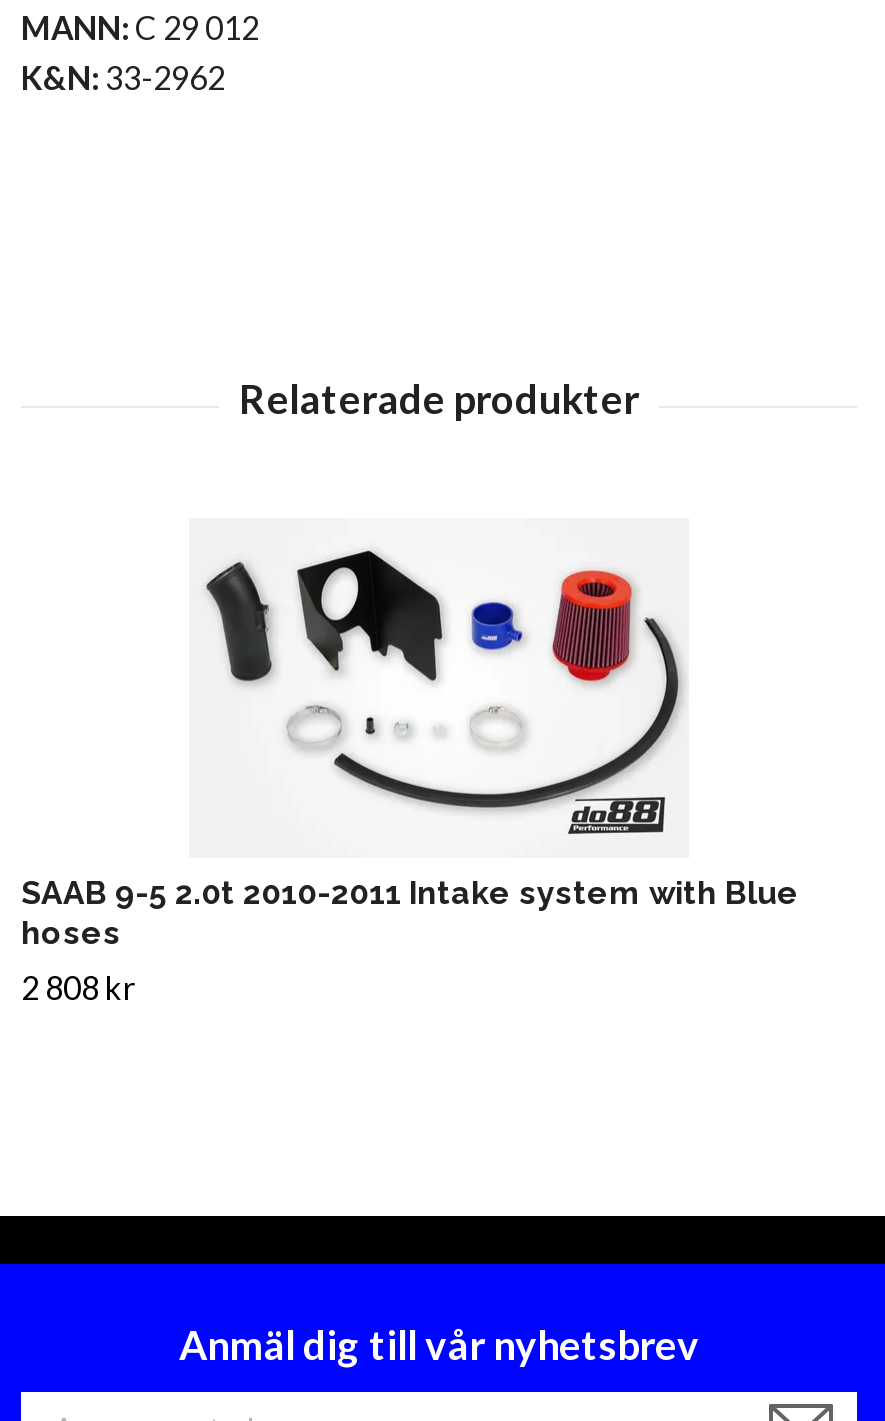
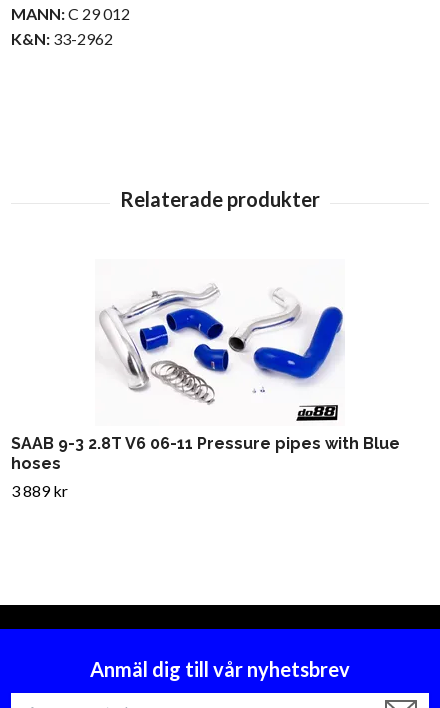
- [image]
- SAAB 9-5 2.0t 2010-2011 Intake system with Blue
+ [image]
+ SAAB 9-3 2.8T V6 06-11 Pressure pipes with Blue

- 2 808 kr
+ 3 889 kr
